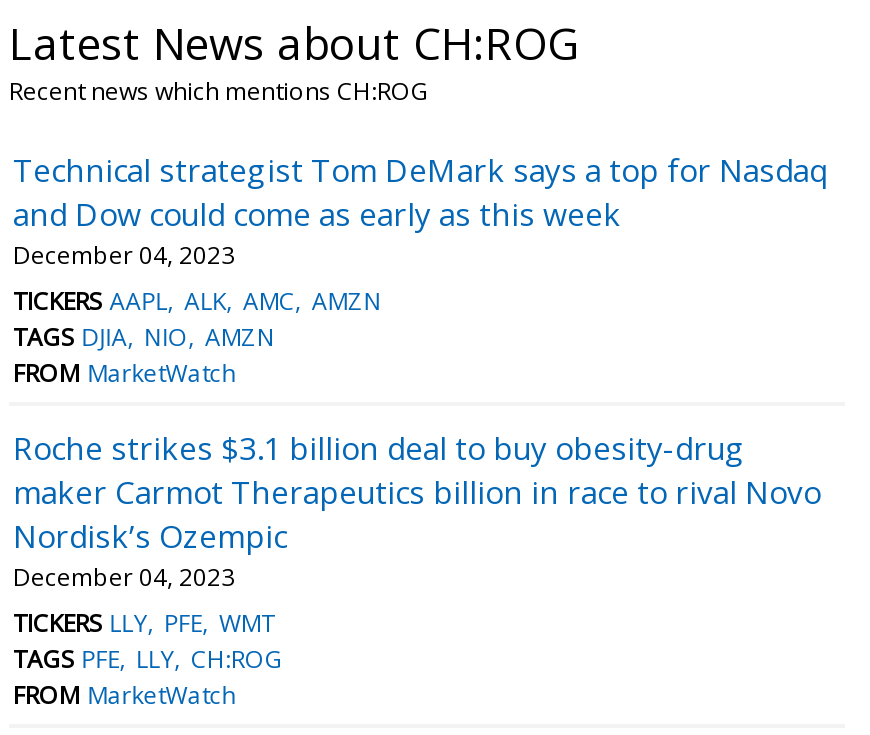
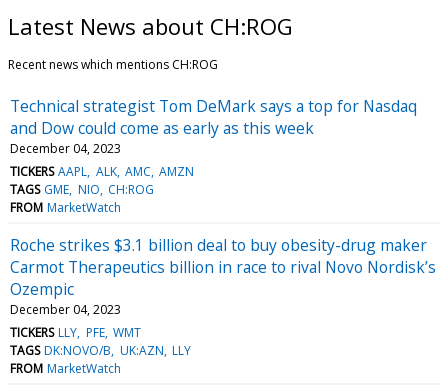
- TAGS DJIA NIO AMZN
+ TAGS GME NIO CH:ROG

- TAGS PFE LLY CH:ROG
+ TAGS DK:NOVO/B UK:AZN LLY
